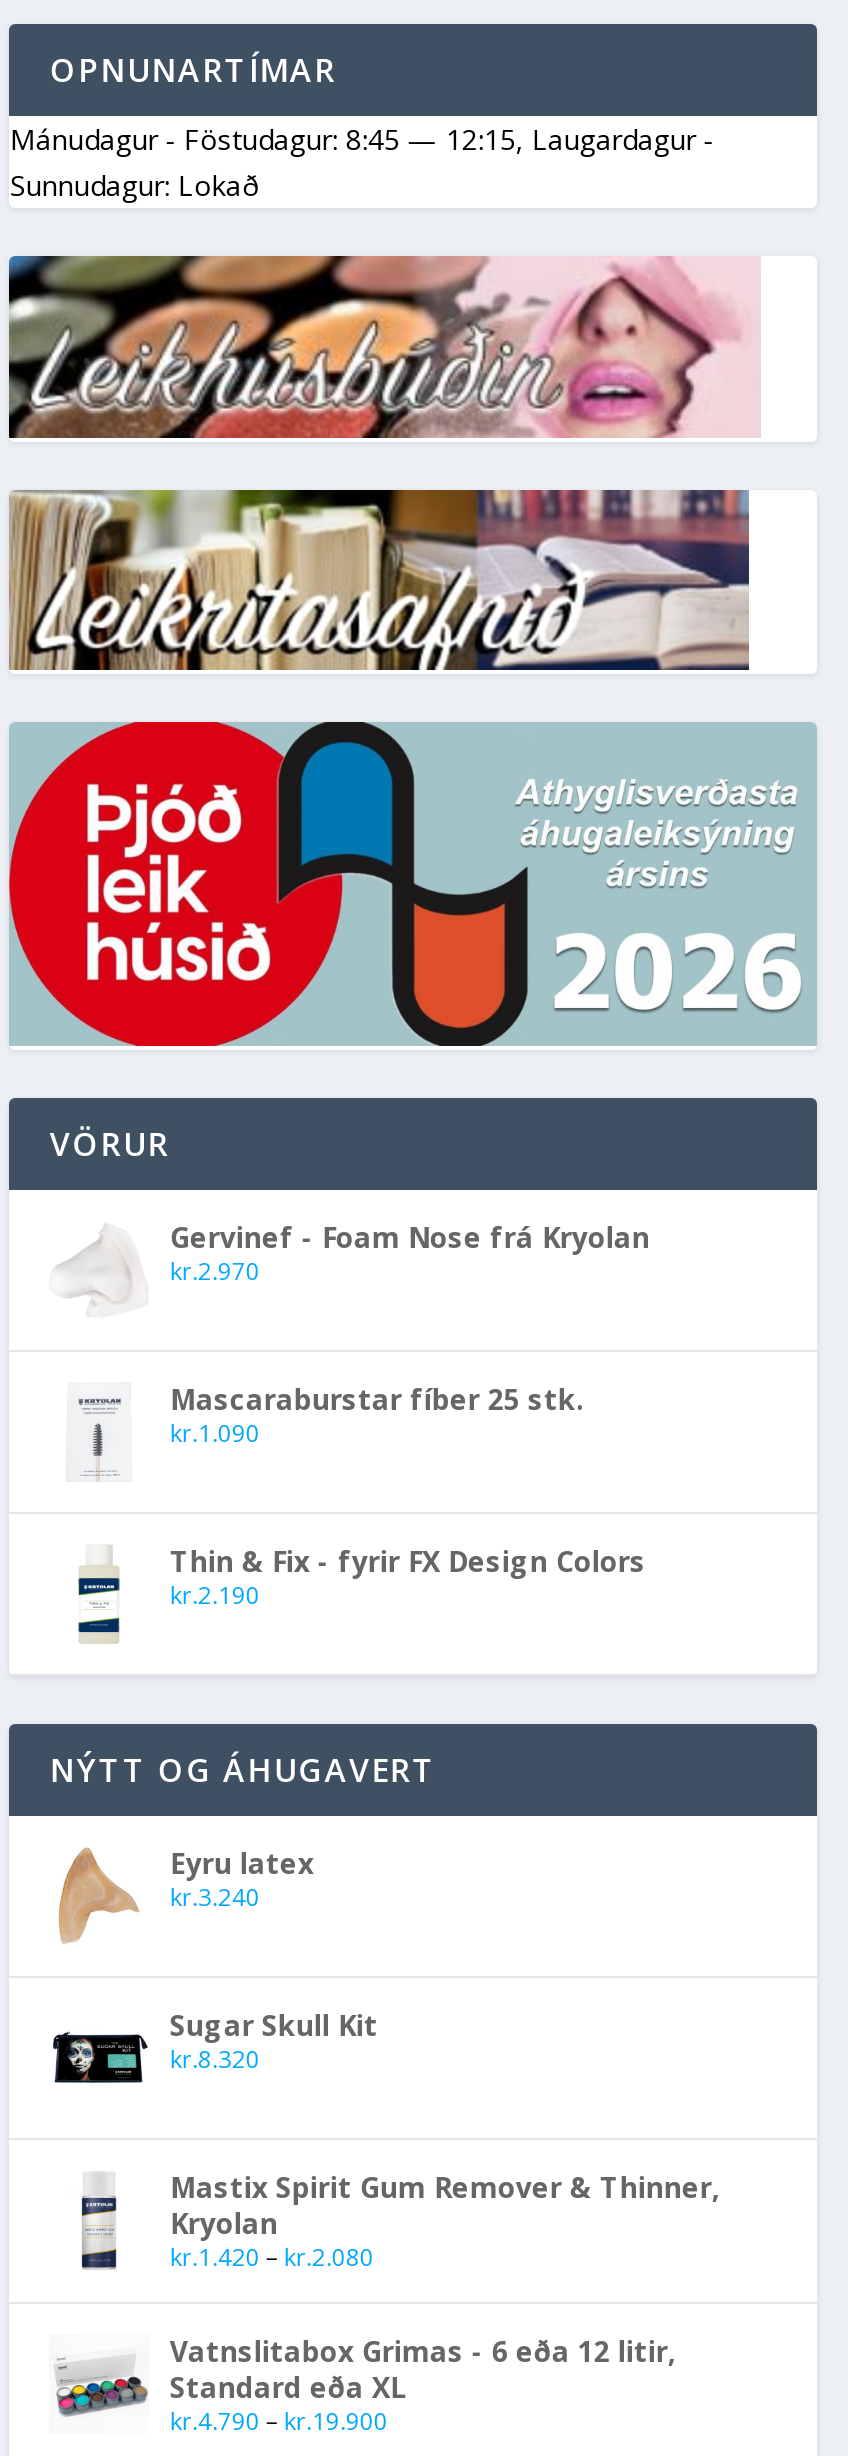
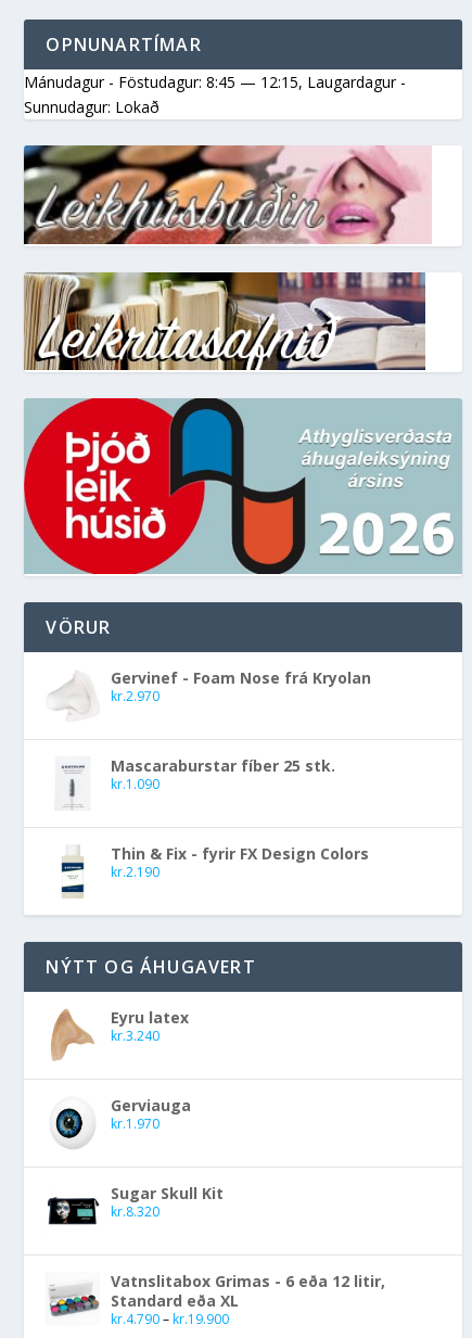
+ [image]
+ Gerviauga
+ kr. 1.970

moved down: Sugar Skull Kit | kr.8.320

- [image]
- Mastix Spirit Gum Remover & Thinner,
- Kryolan
- kr.1.420 – kr.2.080
